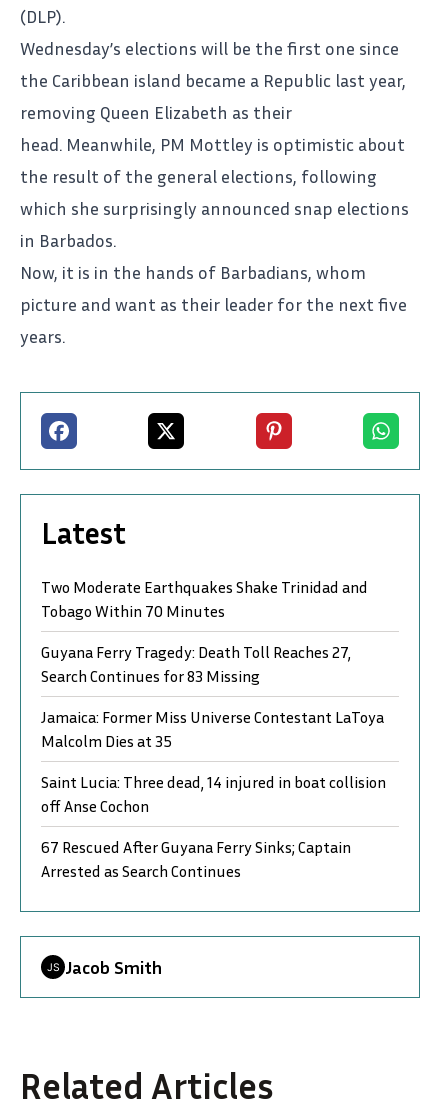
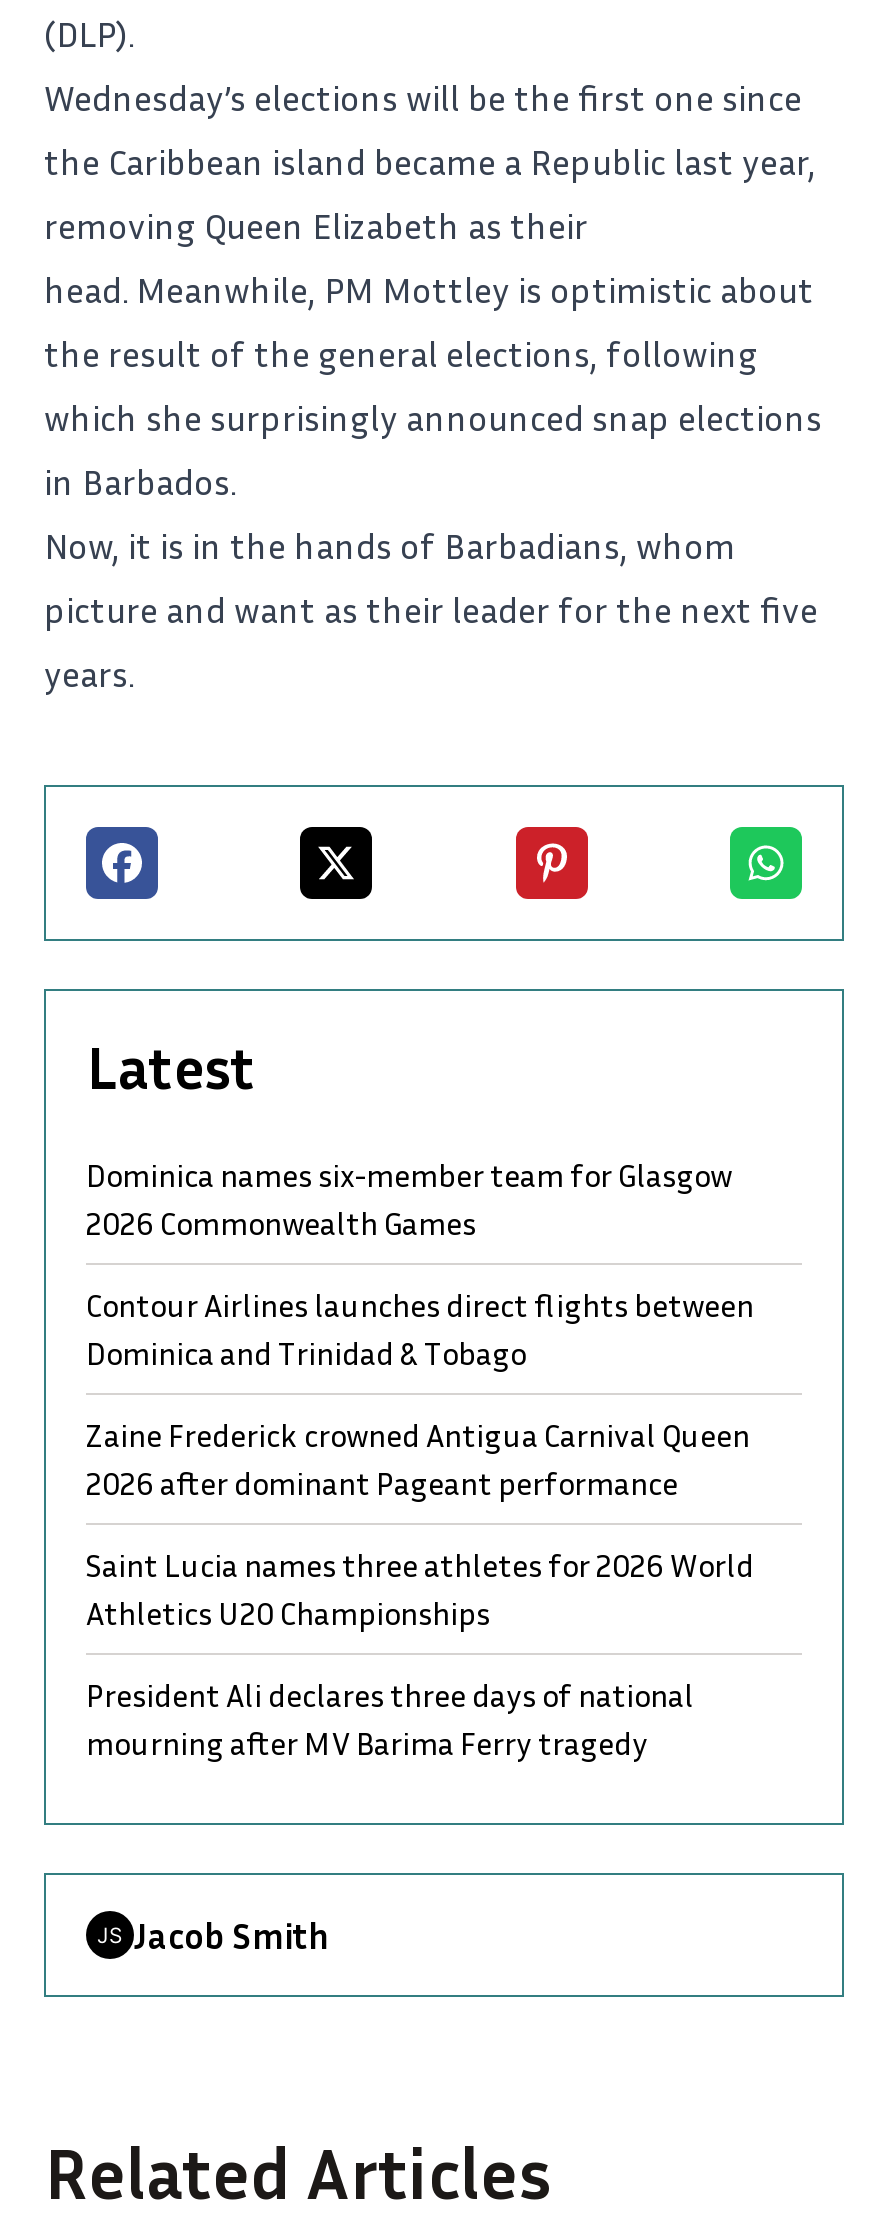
- Two Moderate Earthquakes Shake Trinidad and
- Tobago Within 70 Minutes
+ Dominica names six-member team for Glasgow
+ 2026 Commonwealth Games

- Guyana Ferry Tragedy: Death Toll Reaches 27,
- Search Continues for 83 Missing
+ Contour Airlines launches direct flights between
+ Dominica and Trinidad & Tobago

- Jamaica: Former Miss Universe Contestant LaToya
- Malcolm Dies at 35
+ Zaine Frederick crowned Antigua Carnival Queen
+ 2026 after dominant Pageant performance

- Saint Lucia: Three dead, 14 injured in boat collision
- off Anse Cochon
+ Saint Lucia names three athletes for 2026 World
+ Athletics U20 Championships

- 67 Rescued After Guyana Ferry Sinks; Captain
- Arrested as Search Continues
+ President Ali declares three days of national
+ mourning after MV Barima Ferry tragedy
